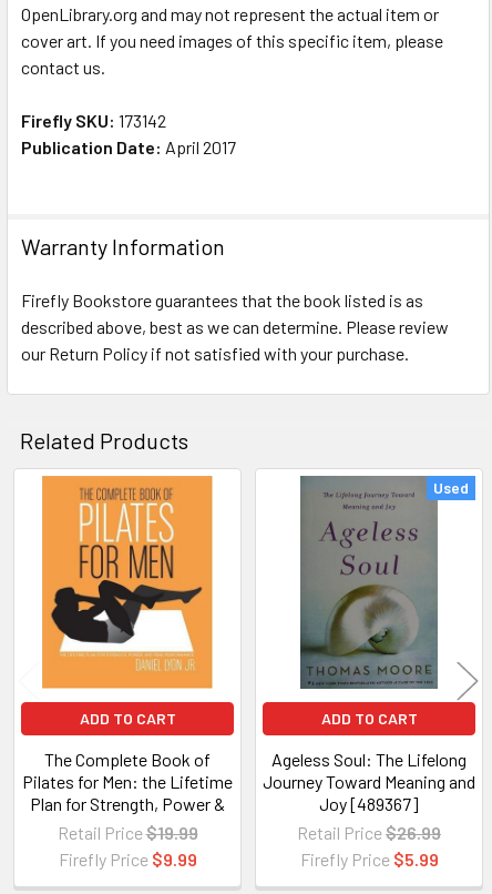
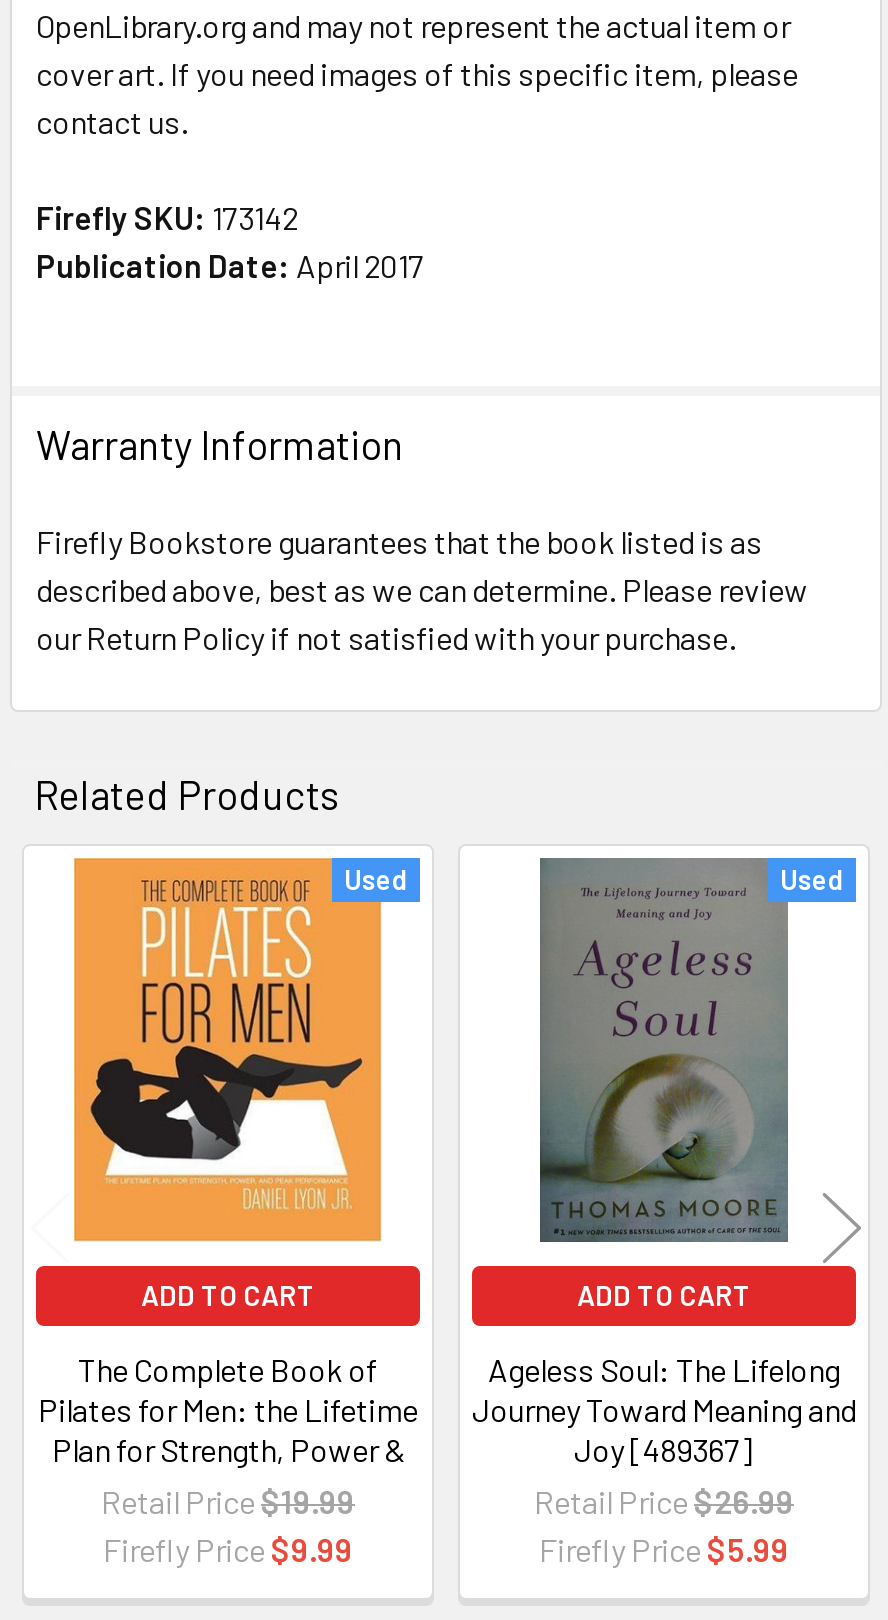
+ Used
